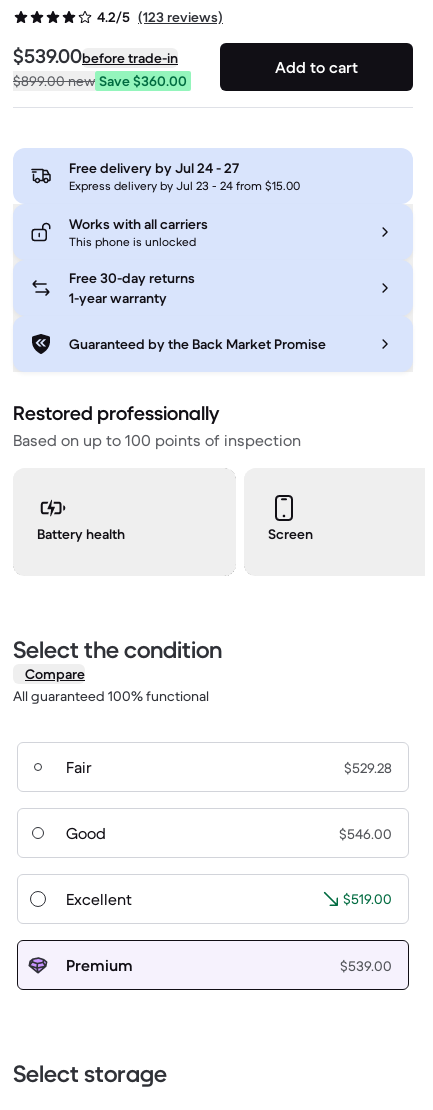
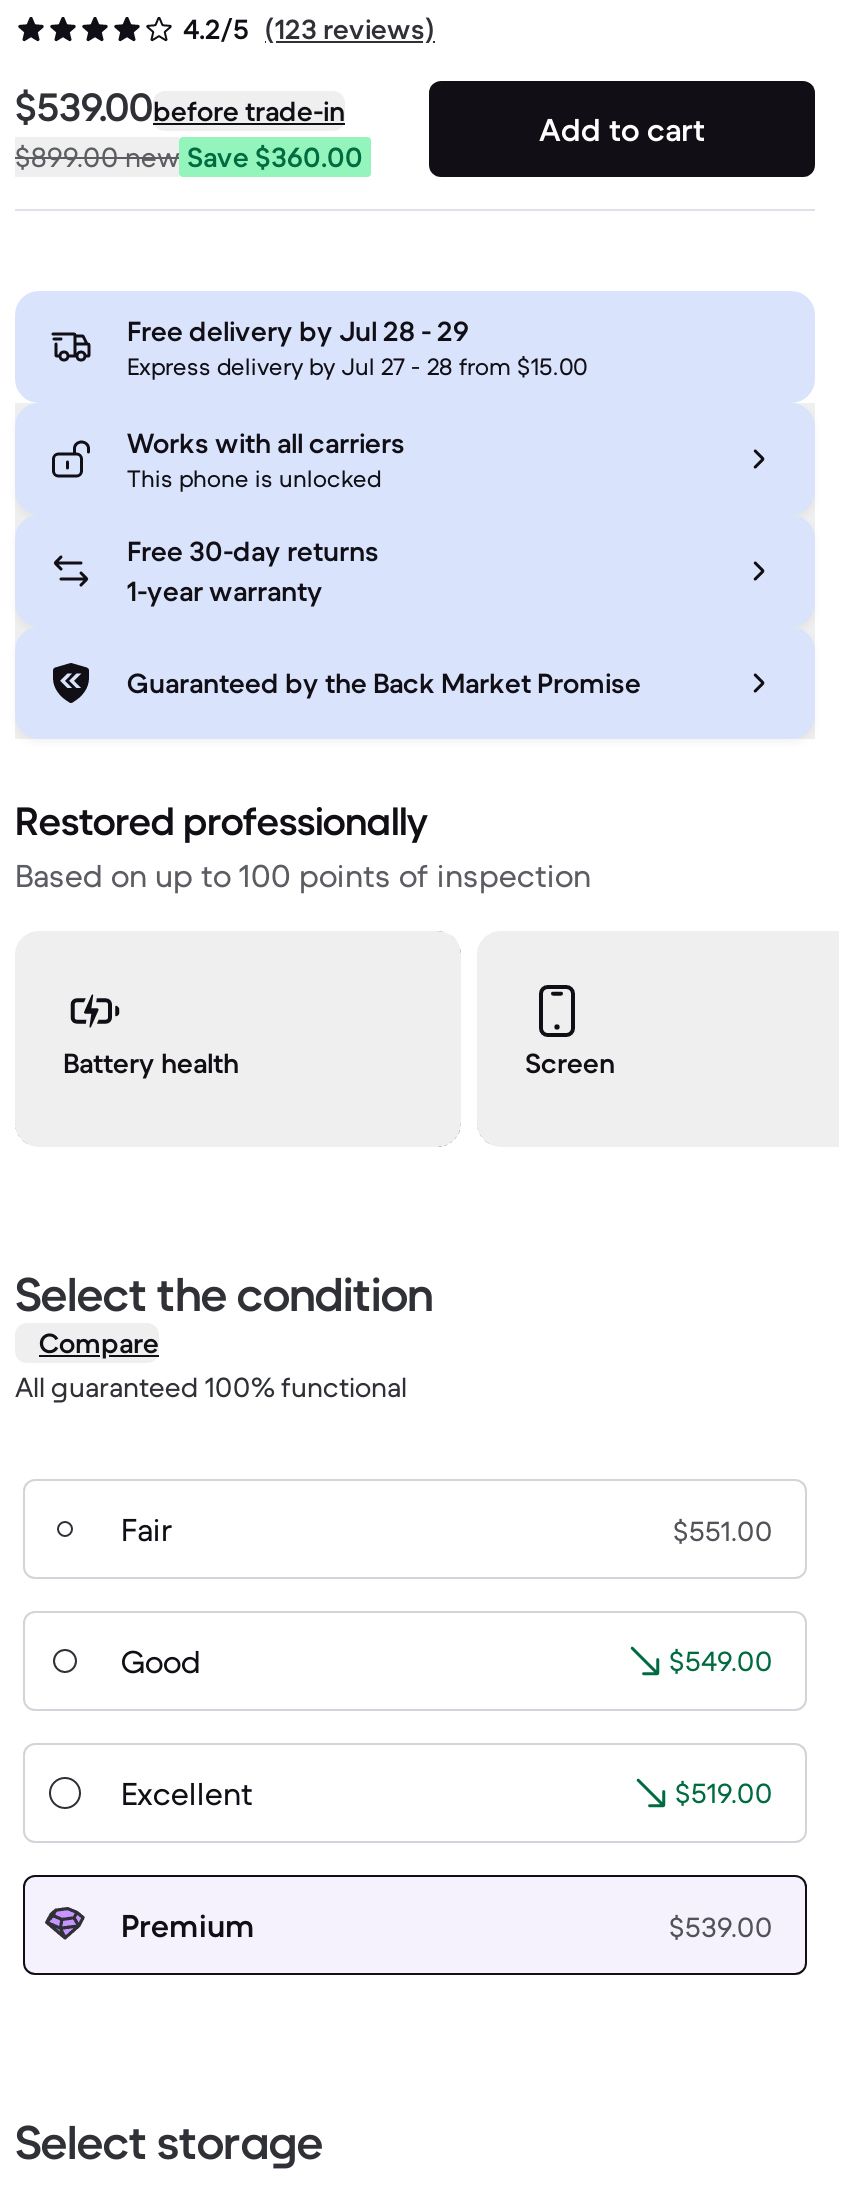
- Free delivery by Jul 24 - 27
+ Free delivery by Jul 28 - 29

- Express delivery by Jul 23 - 24 from $15.00
+ Express delivery by Jul 27 - 28 from $15.00

- $529.28
+ $551.00

- $546.00
+ $549.00
